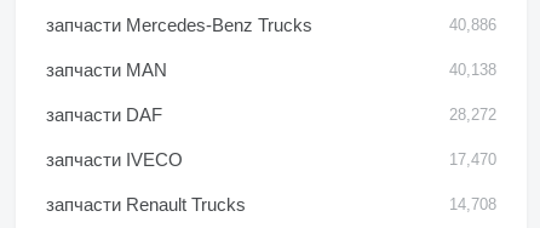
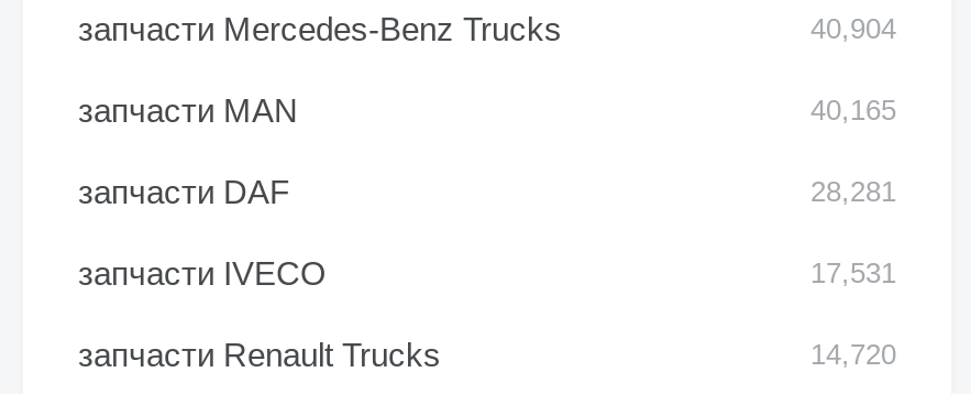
- 40,886
+ 40,904

- 40,138
+ 40,165

- 28,272
+ 28,281

- 17,470
+ 17,531

- 14,708
+ 14,720
